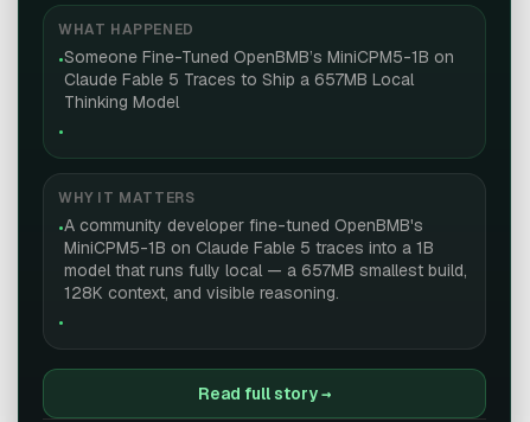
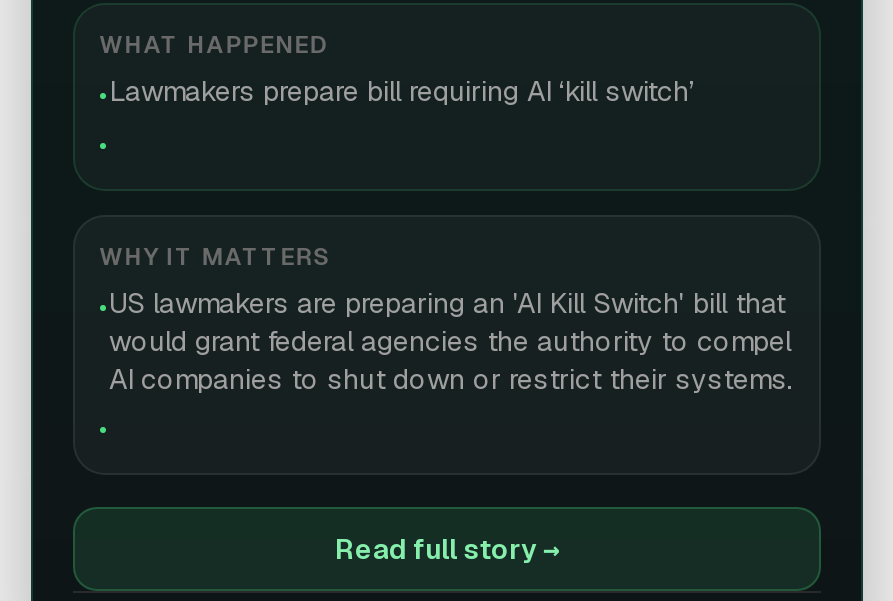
- •Someone Fine-Tuned OpenBMB’s MiniCPM5-1B on
- Claude Fable 5 Traces to Ship a 657MB Local
- Thinking Model
+ •Lawmakers prepare bill requiring AI ‘kill switch’

- •A community developer fine-tuned OpenBMB's
- MiniCPM5-1B on Claude Fable 5 traces into a 1B
- model that runs fully local — a 657MB smallest build,
- 128K context, and visible reasoning.
+ •US lawmakers are preparing an 'AI Kill Switch' bill that
+ would grant federal agencies the authority to compel
+ AI companies to shut down or restrict their systems.
